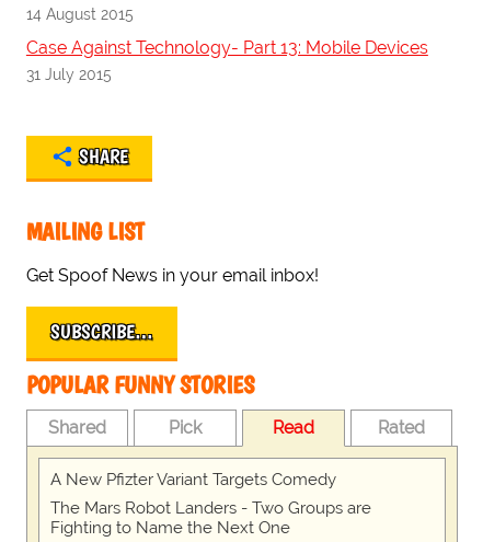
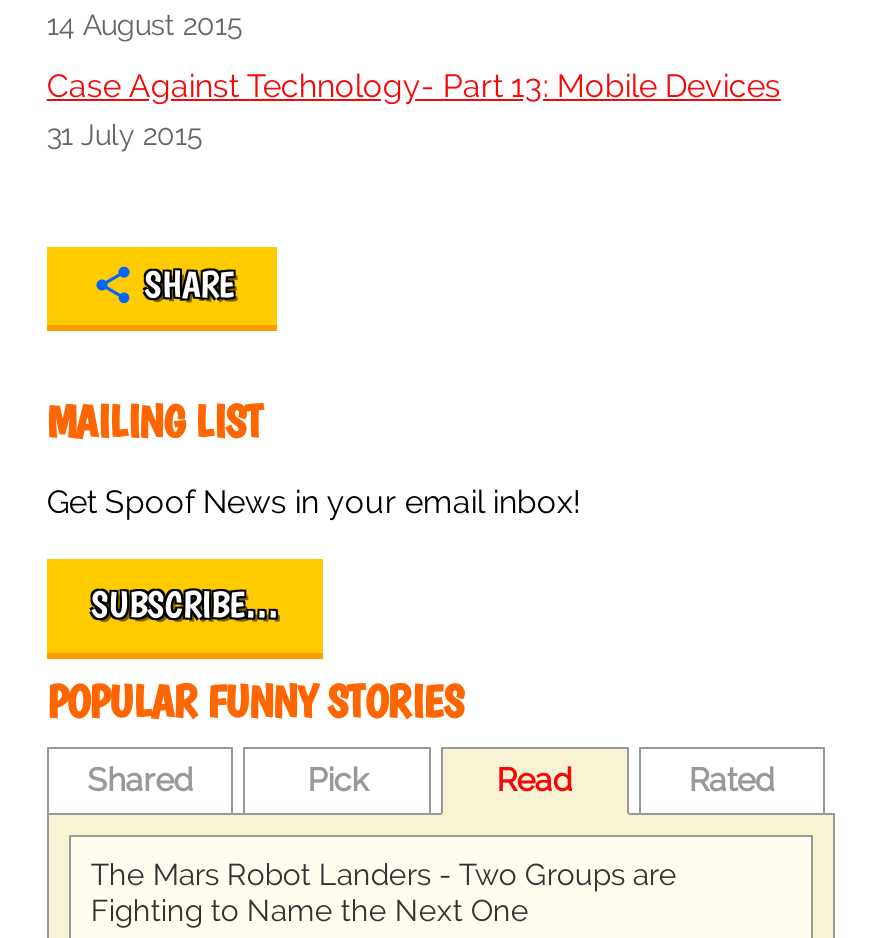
- A New Pfizter Variant Targets Comedy
